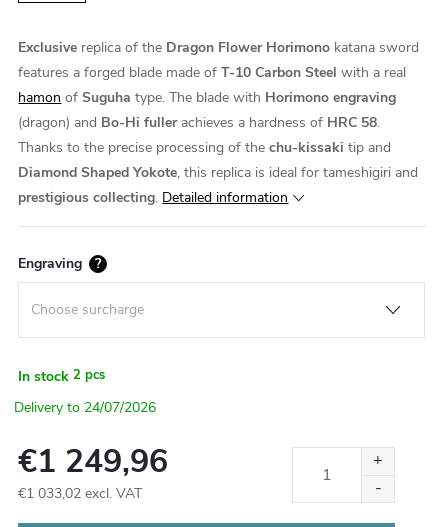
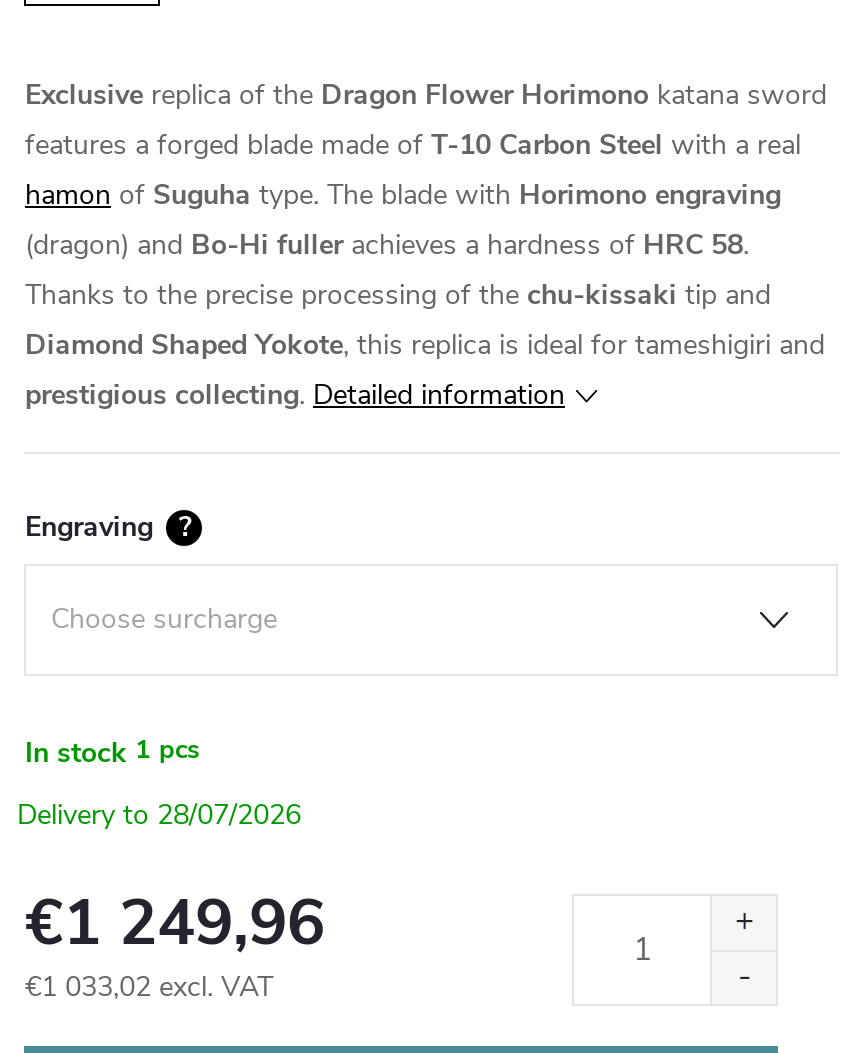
- In stock 2 pcs
+ In stock 1 pcs

- 24/07/2026
+ 28/07/2026
